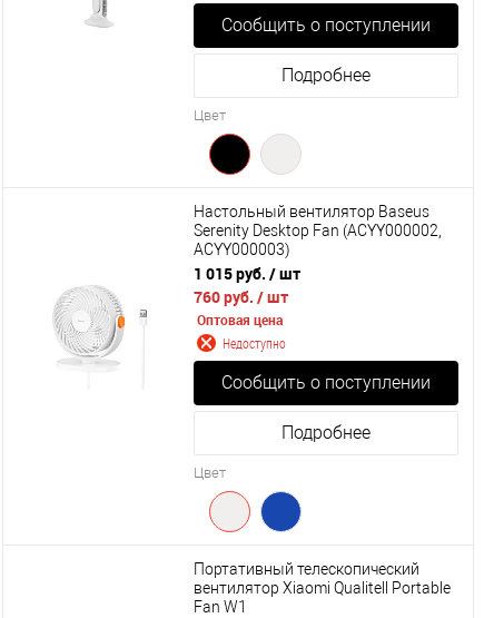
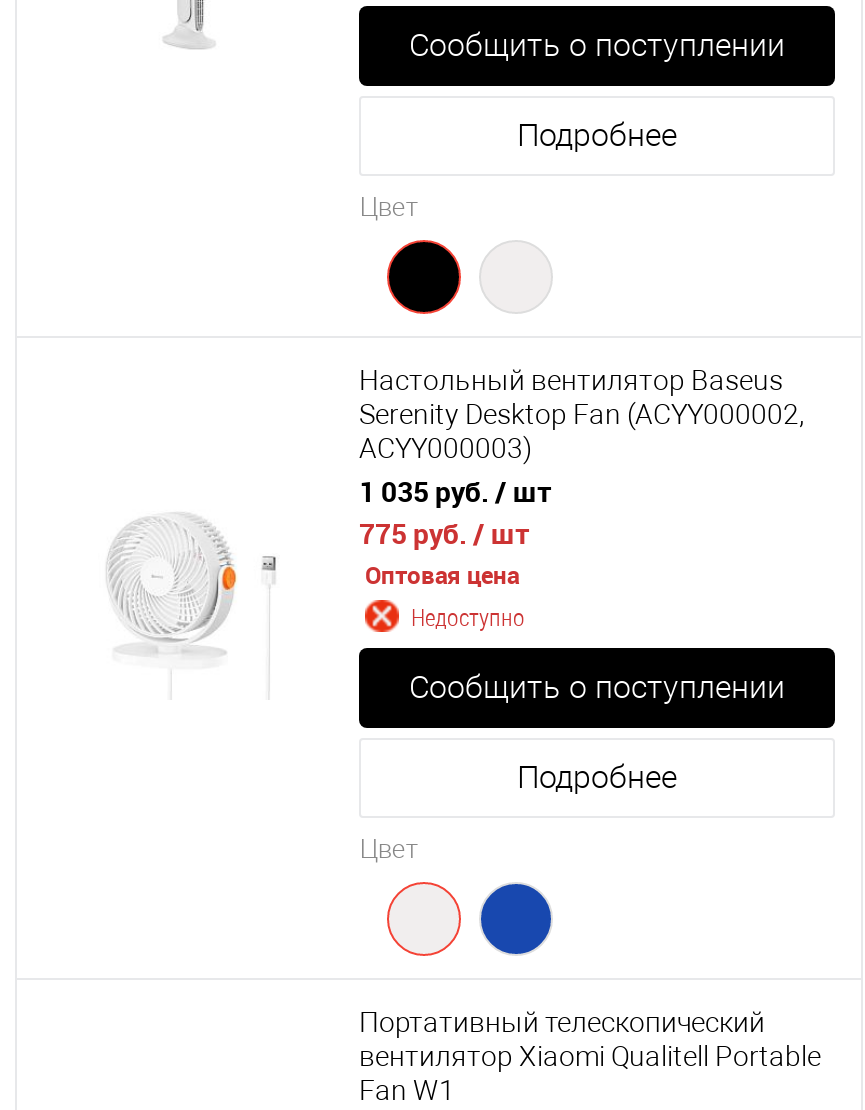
- 1 015 руб. / шт
+ 1 035 руб. / шт

- 760 руб. / шт
+ 775 руб. / шт
